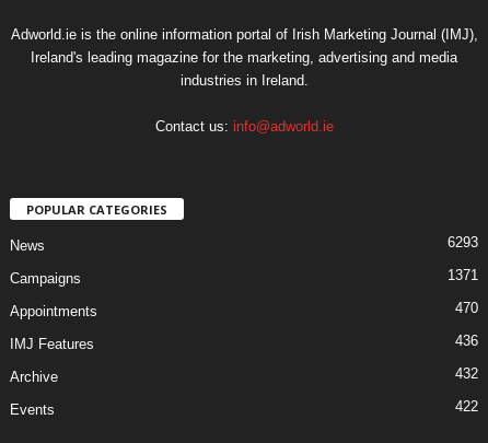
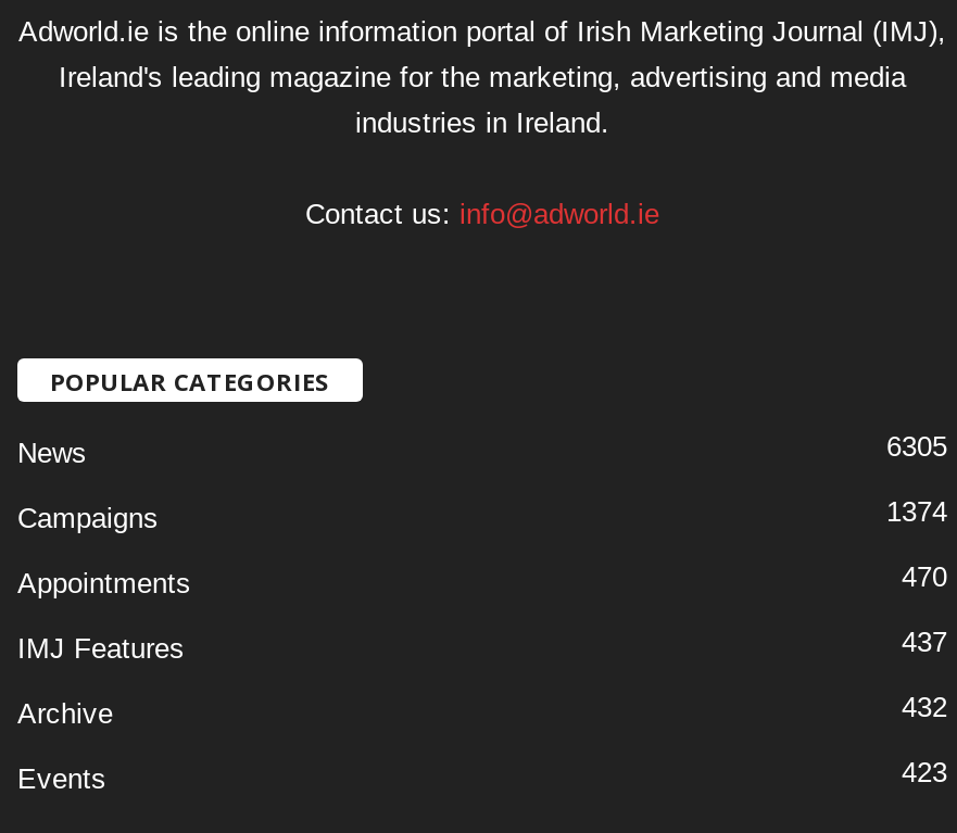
- 6293
+ 6305

- 1371
+ 1374

- 436
+ 437

- 422
+ 423
